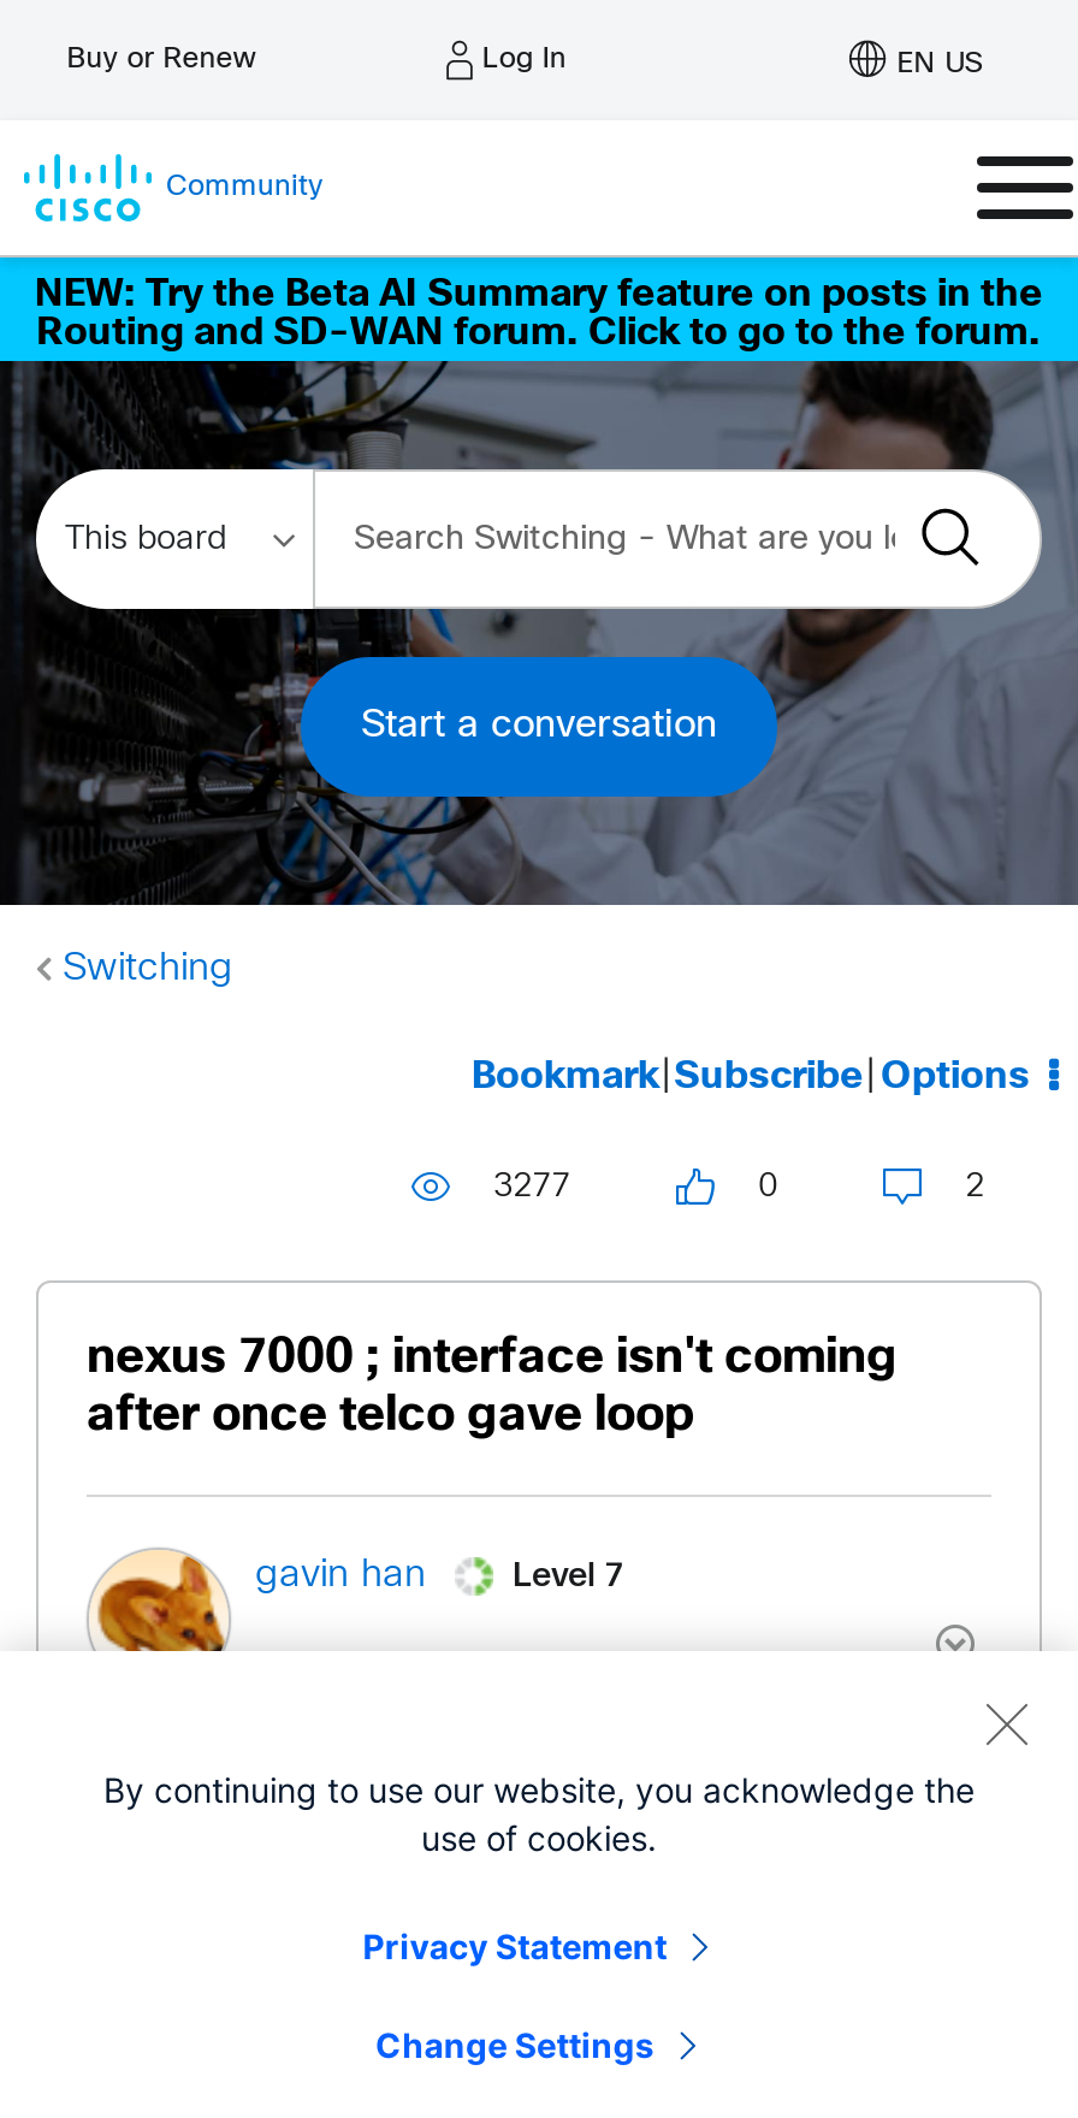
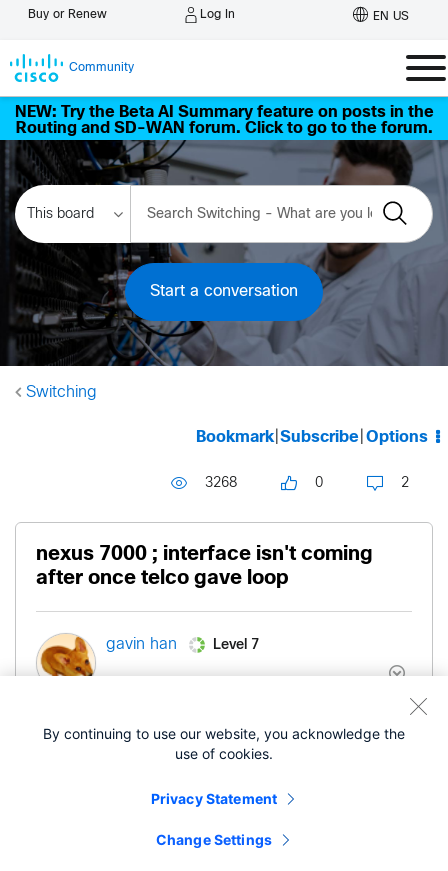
- 3277
+ 3268
